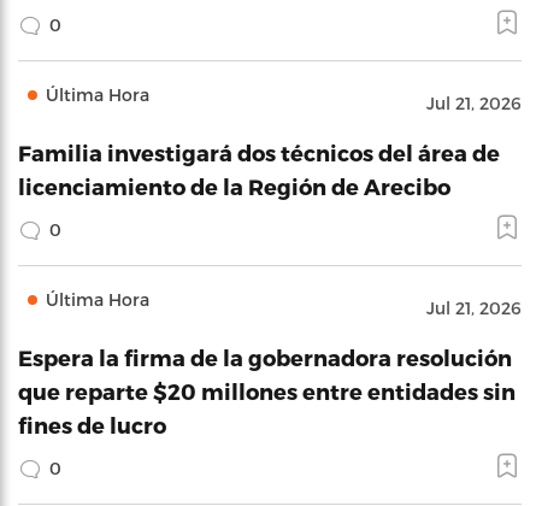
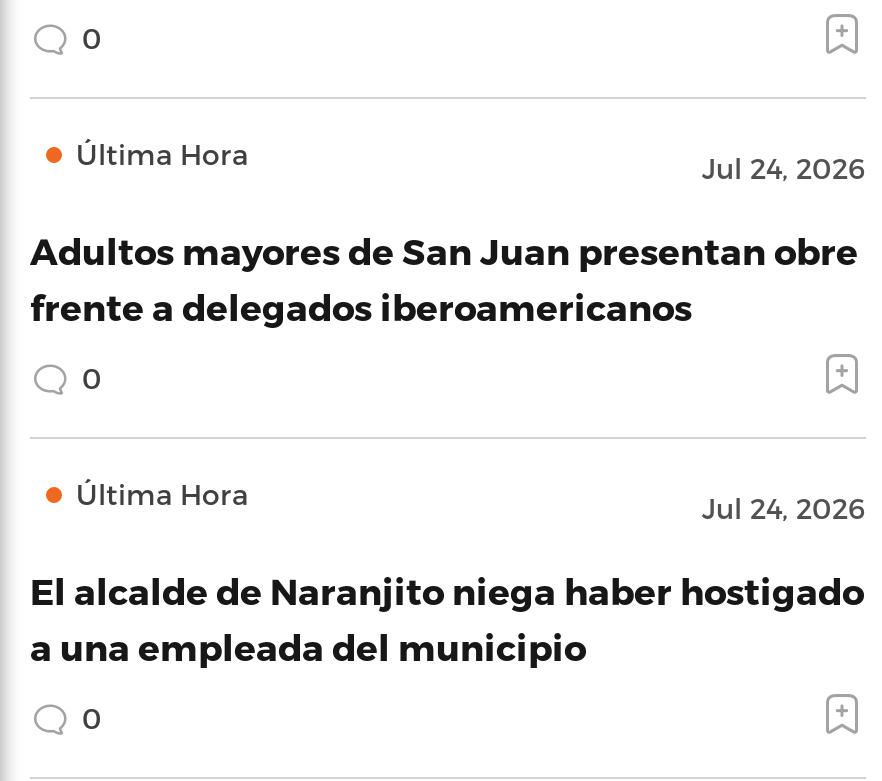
- Jul 21, 2026
+ Jul 24, 2026

- Familia investigará dos técnicos del área de
- licenciamiento de la Región de Arecibo
+ Adultos mayores de San Juan presentan obre
+ frente a delegados iberoamericanos

- Jul 21, 2026
+ Jul 24, 2026

- Espera la firma de la gobernadora resolución
- que reparte $20 millones entre entidades sin
- fines de lucro
+ El alcalde de Naranjito niega haber hostigado
+ a una empleada del municipio
